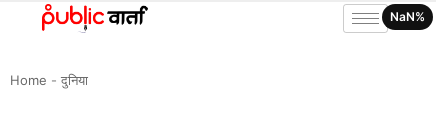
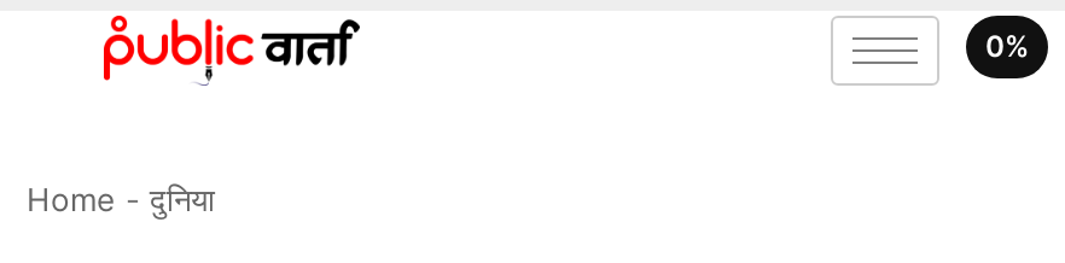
- NaN%
+ 0%
